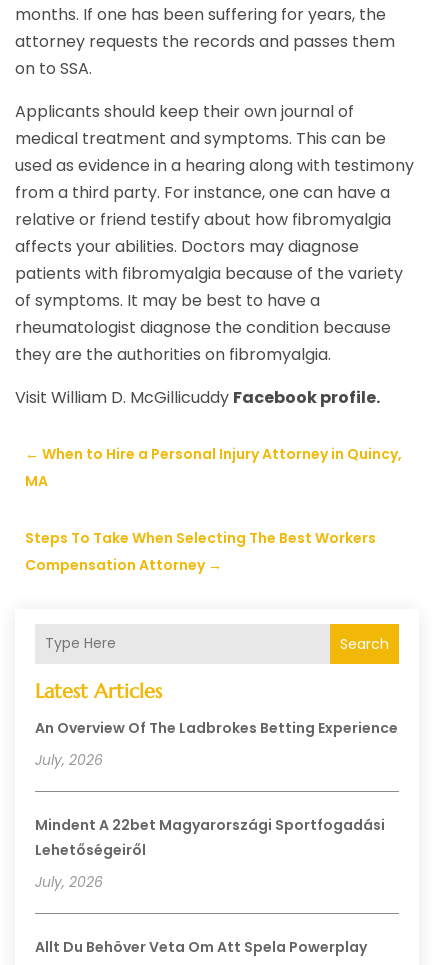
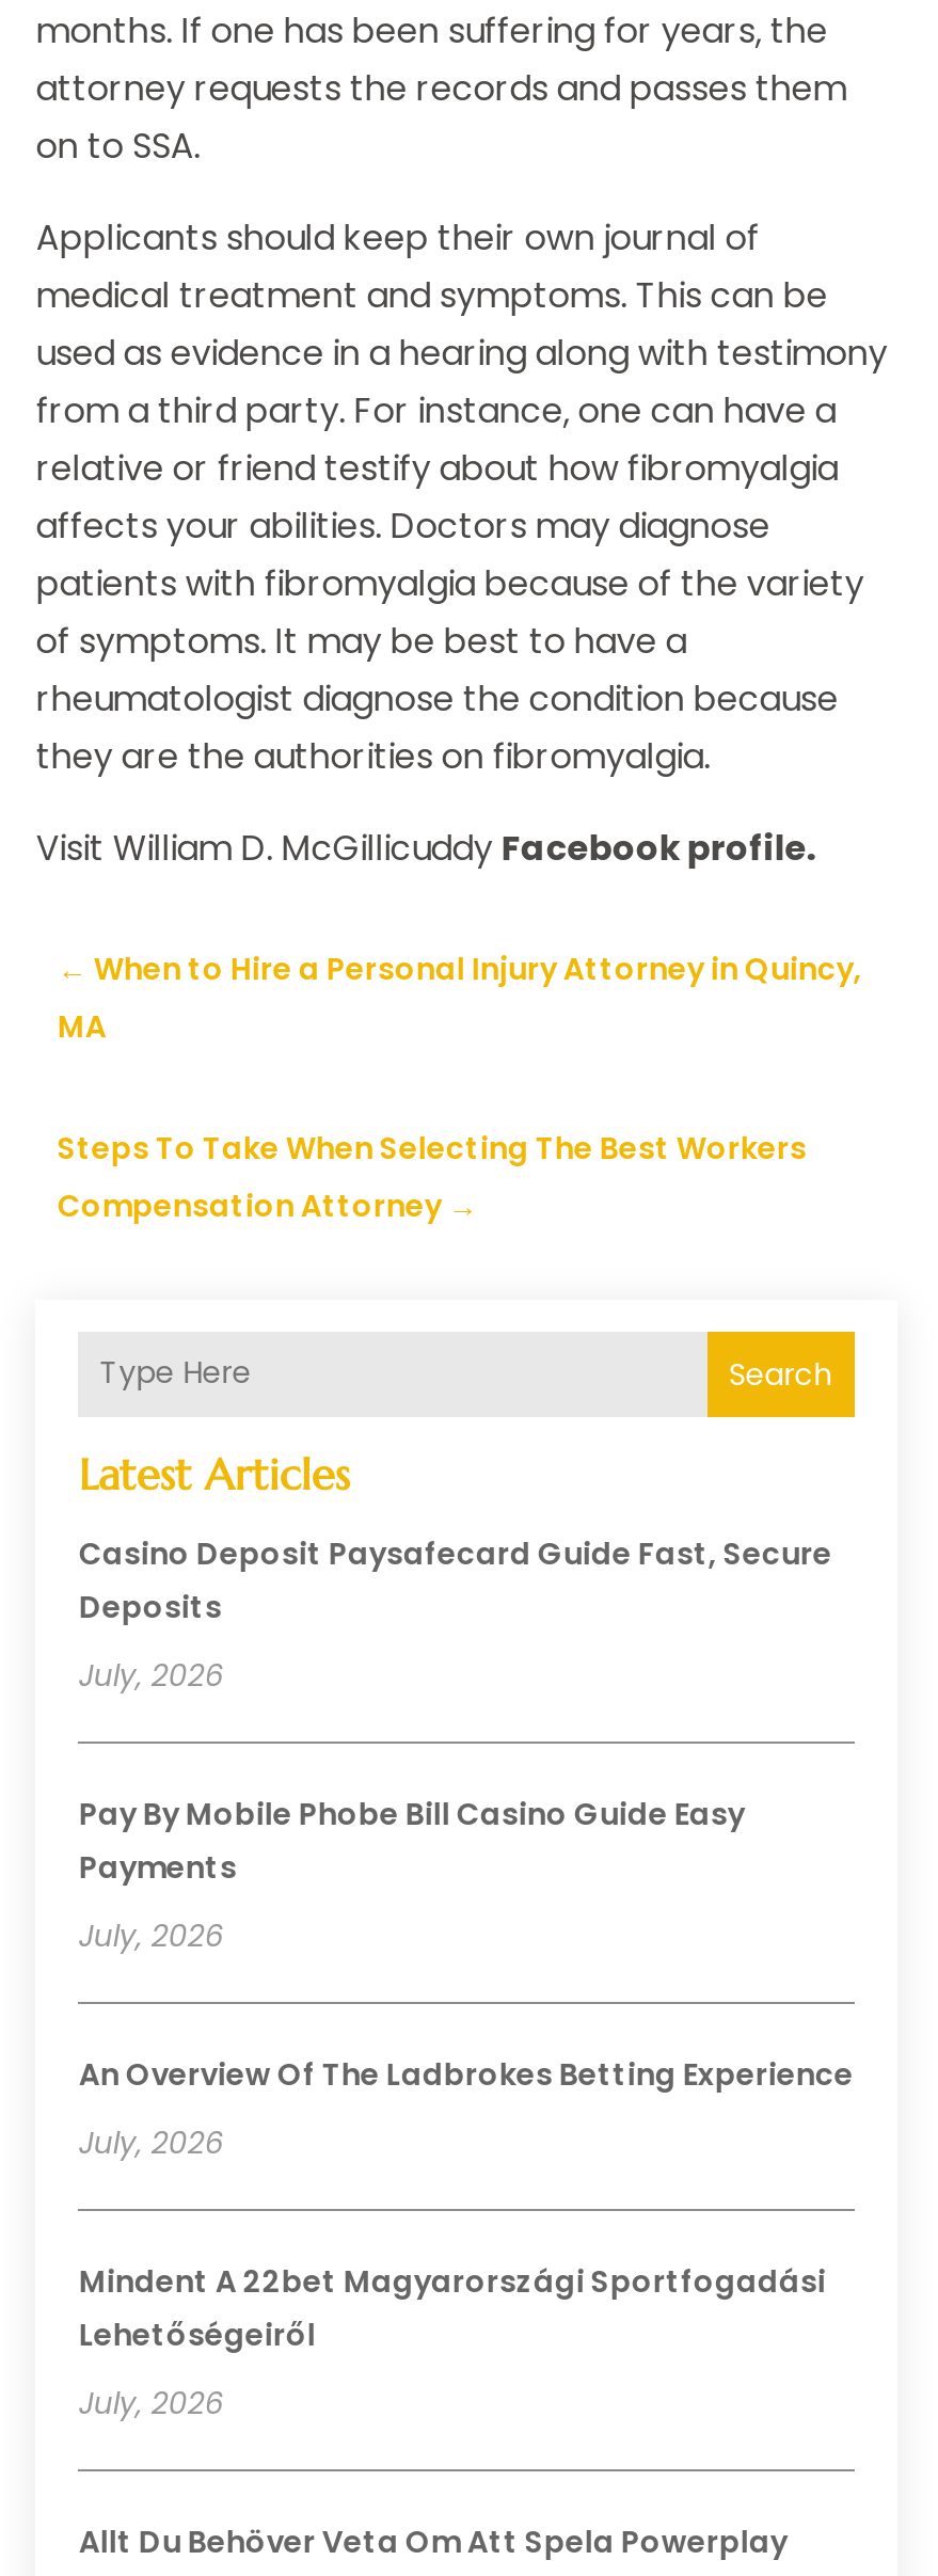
+ Casino Deposit Paysafecard Guide Fast, Secure
+ Deposits
+ July, 2026
+ Pay By Mobile Phobe Bill Casino Guide Easy
+ Payments
+ July, 2026
